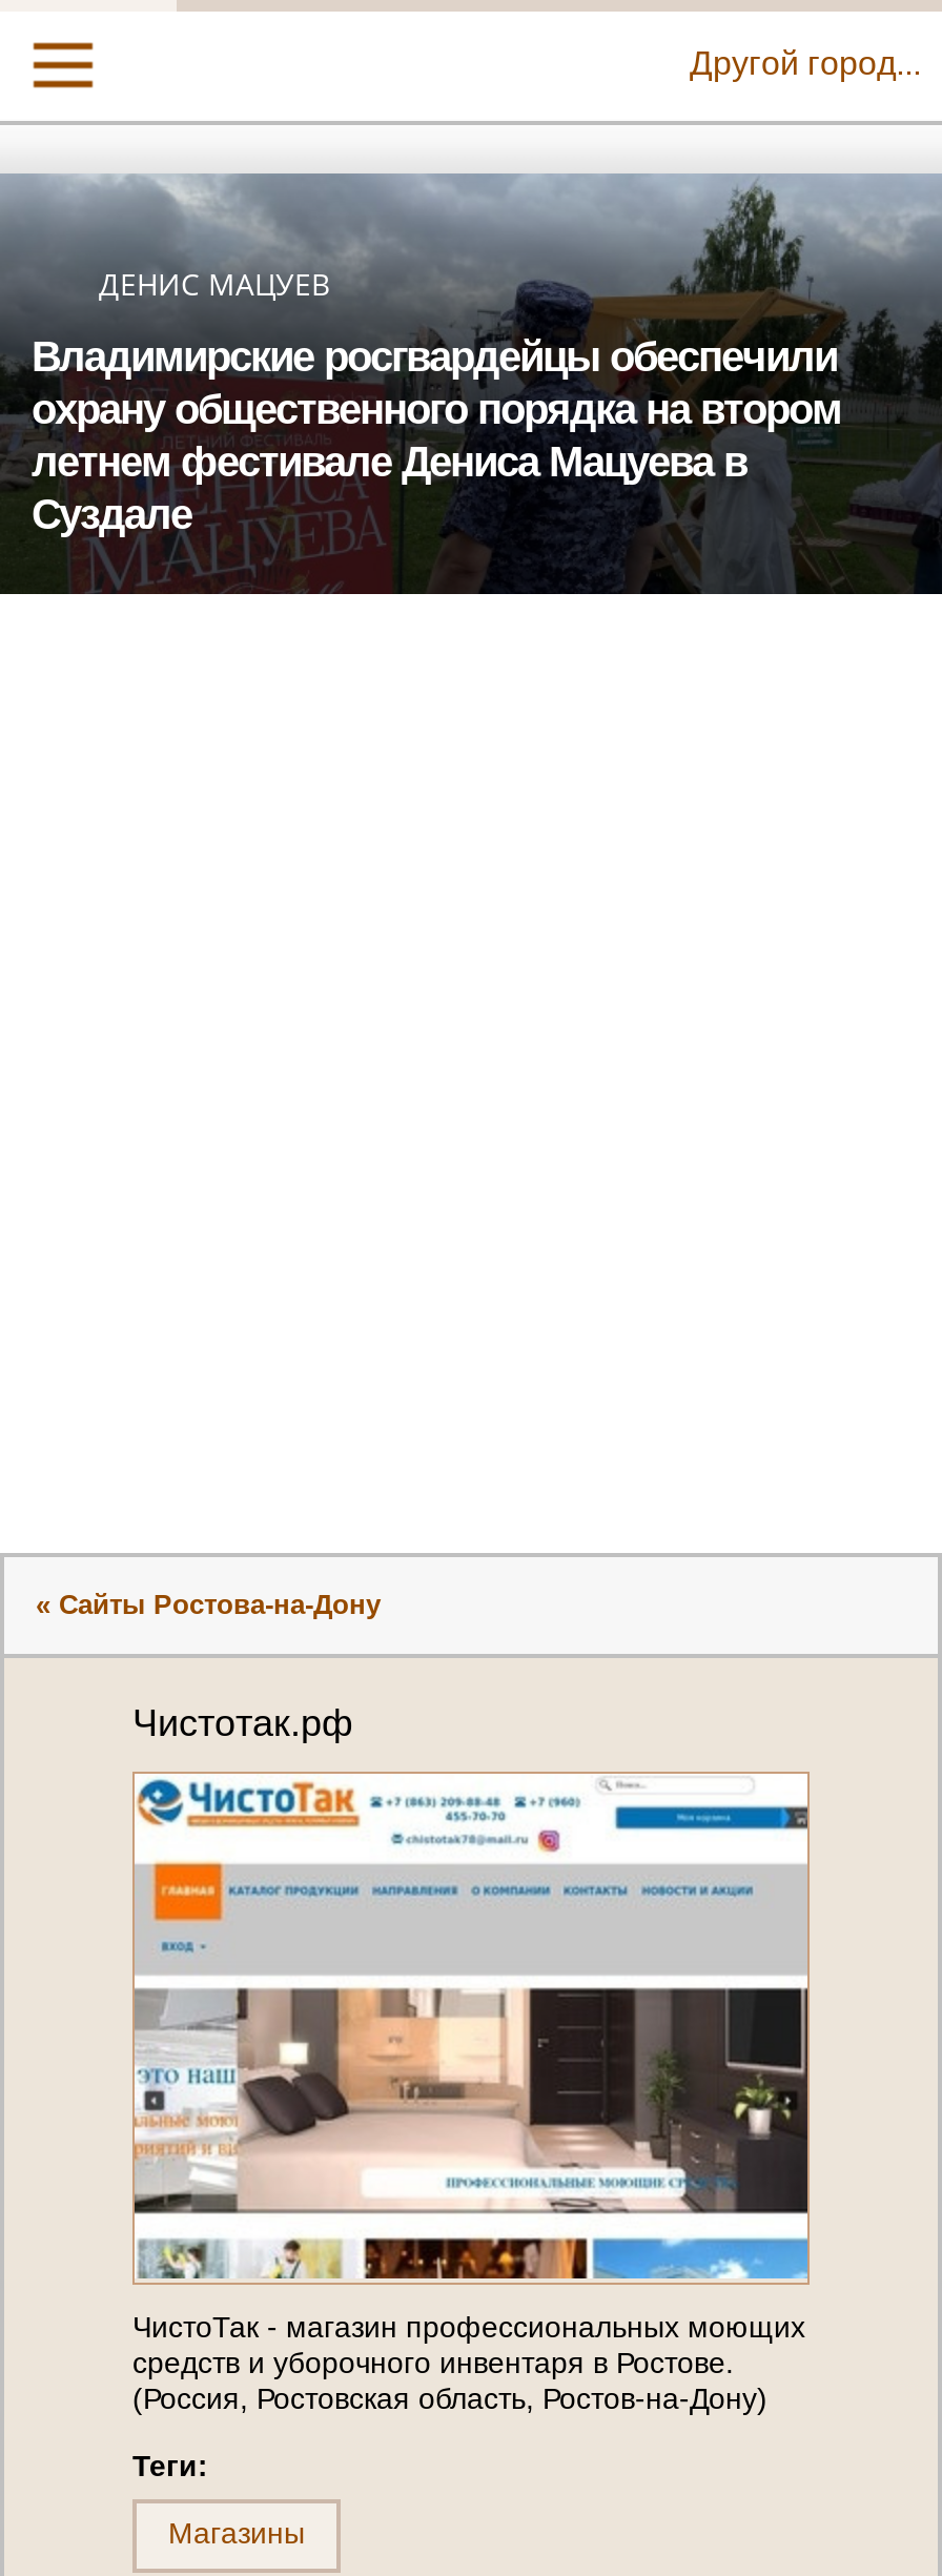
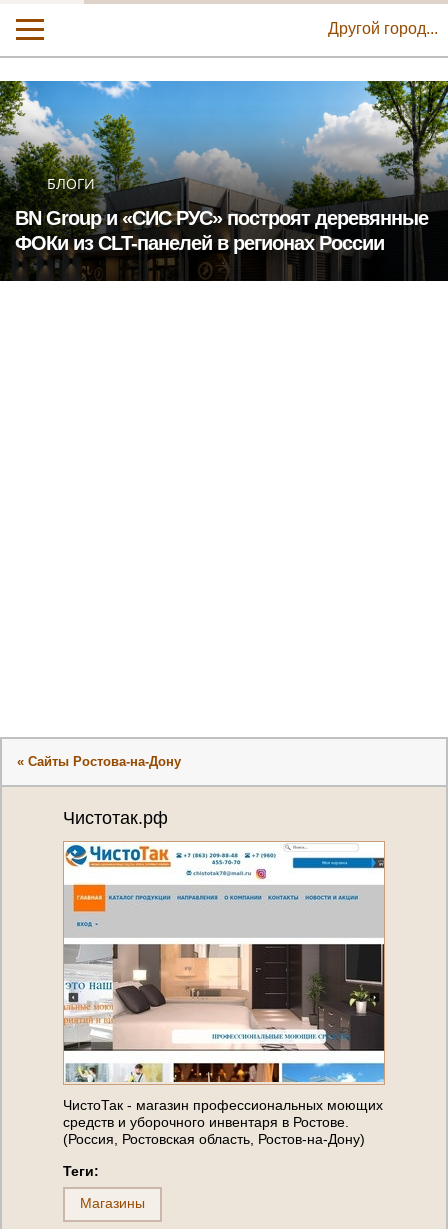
- [image]
- ДЕНИС МАЦУЕВ
+ [image]
+ БЛОГИ

- Владимирские росгвардейцы обеспечили
- охрану общественного порядка на втором
- летнем фестивале Дениса Мацуева в
- Суздале
+ BN Group и «СИС РУС» построят деревянные
+ ФОКи из CLT-панелей в регионах России
